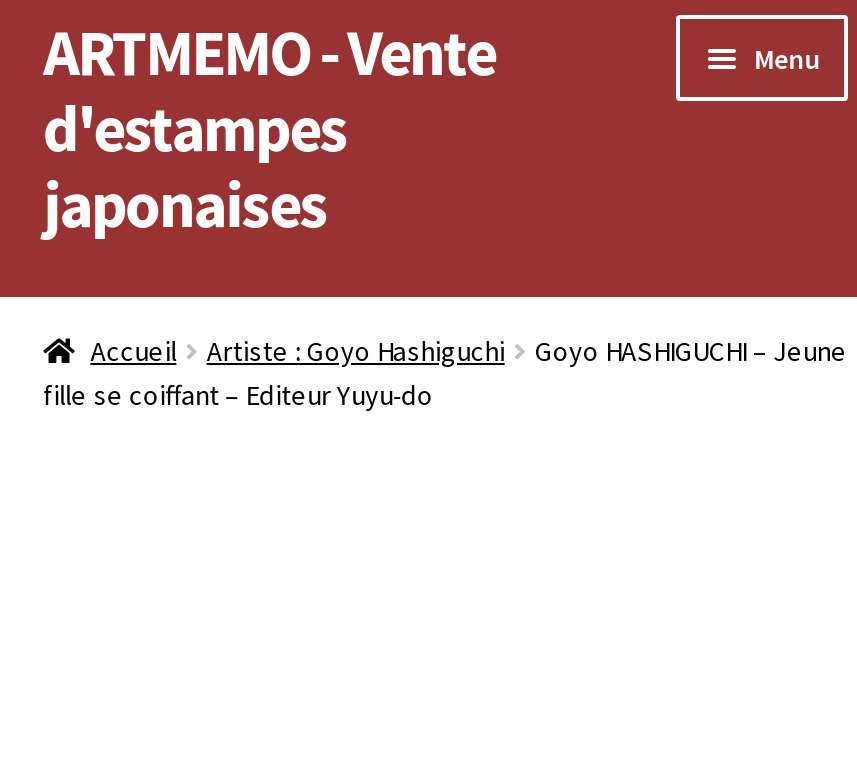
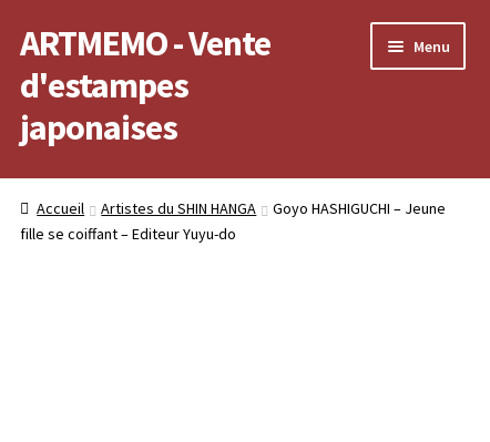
- Artiste : Goyo Hashiguchi
+ Artistes du SHIN HANGA
